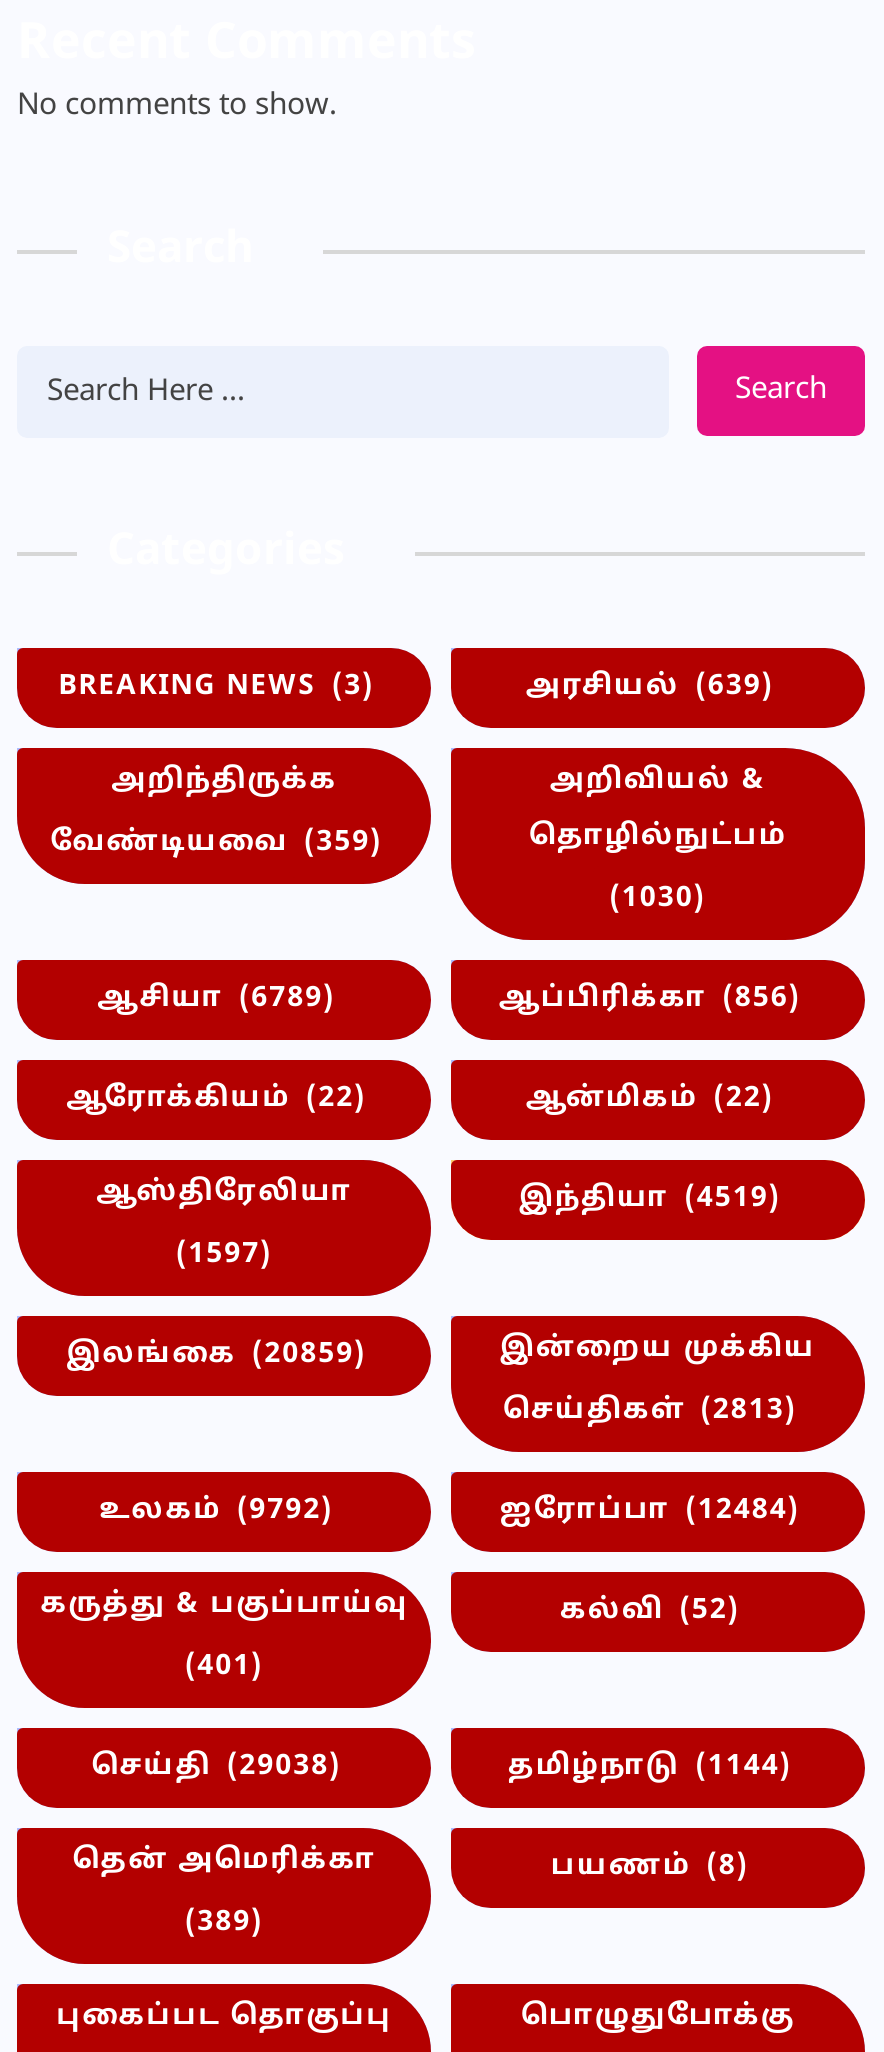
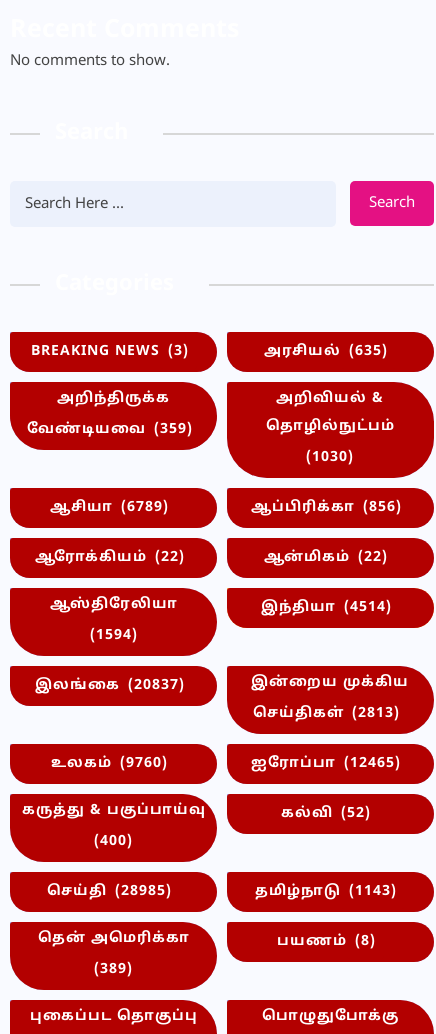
- அரசியல் (639)
+ அரசியல் (635)

- இந்தியா (4519)
+ இந்தியா (4514)

- (1597)
+ (1594)

- இலங்கை (20859)
+ இலங்கை (20837)

- உலகம் (9792)
+ உலகம் (9760)

- ஐரோப்பா (12484)
+ ஐரோப்பா (12465)

- (401)
+ (400)

- செய்தி (29038)
+ செய்தி (28985)

- தமிழ்நாடு (1144)
+ தமிழ்நாடு (1143)
